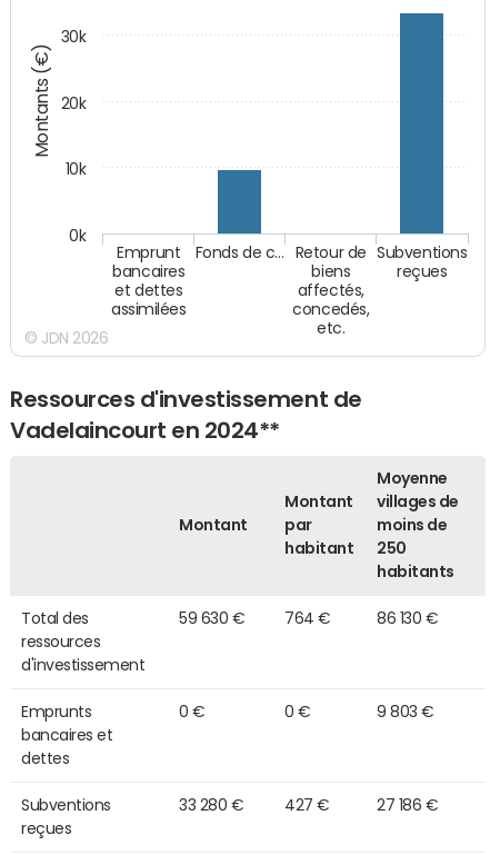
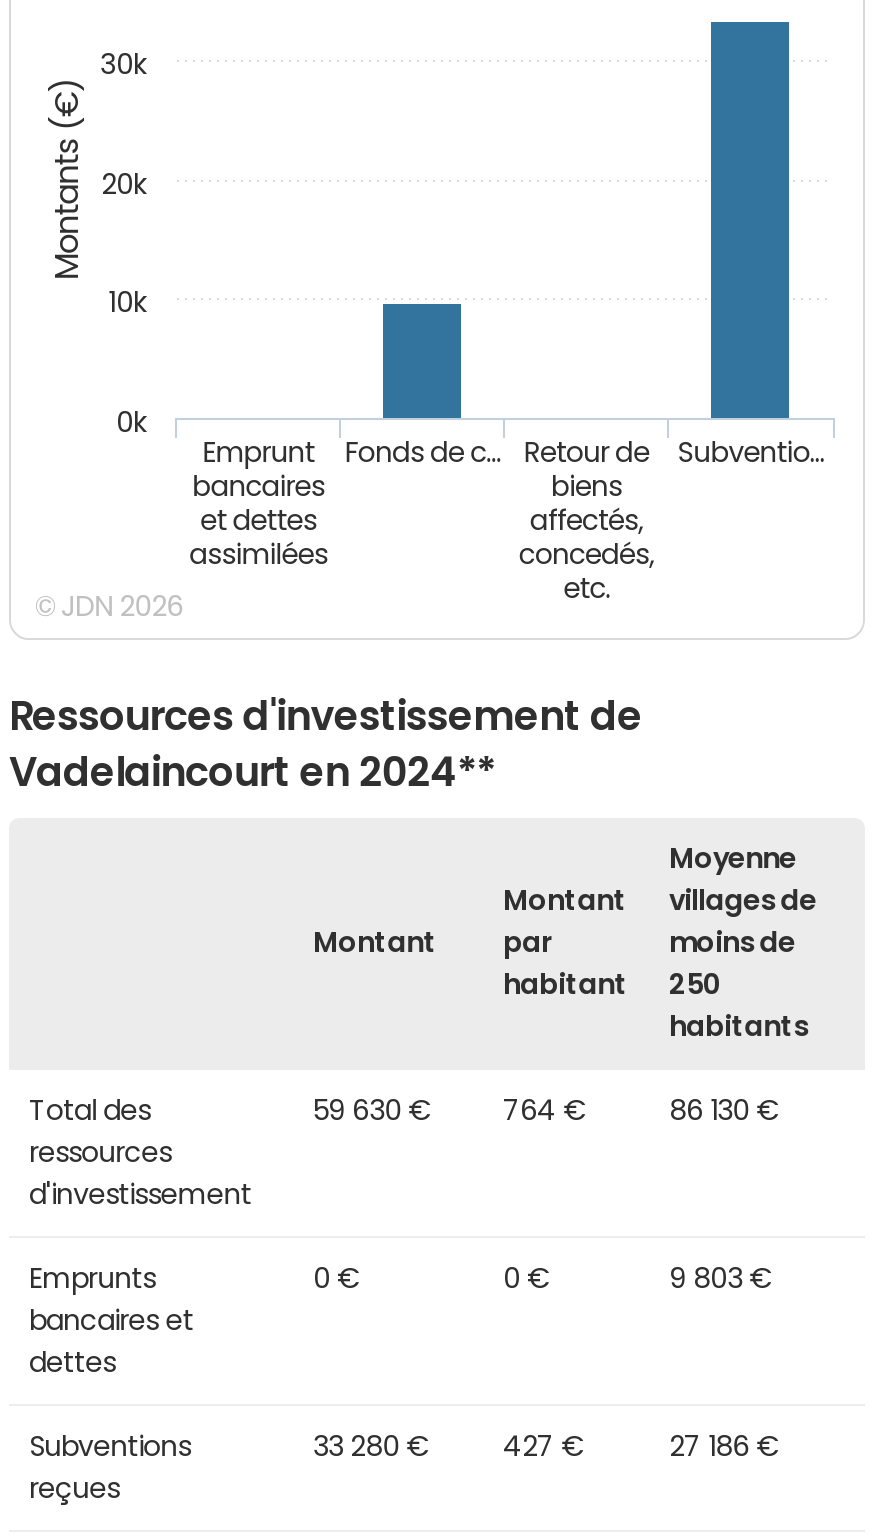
- Subventions
- reçues
+ Subventio…
